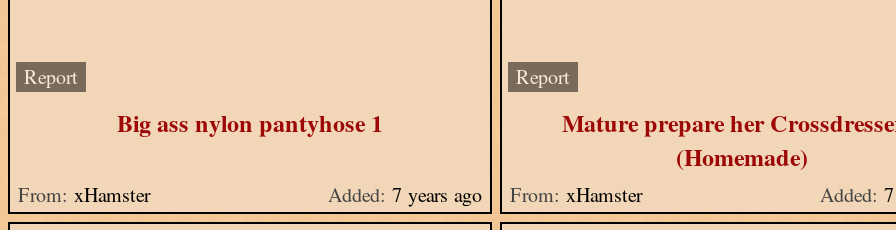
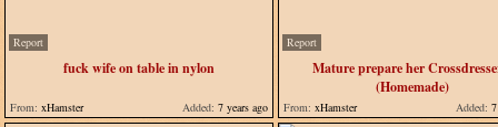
- Big ass nylon pantyhose 1
+ fuck wife on table in nylon
